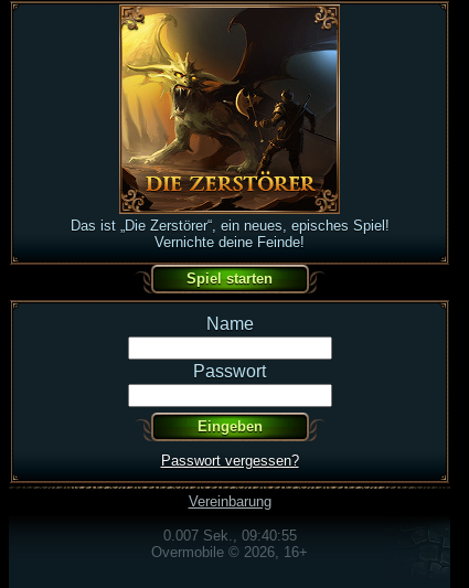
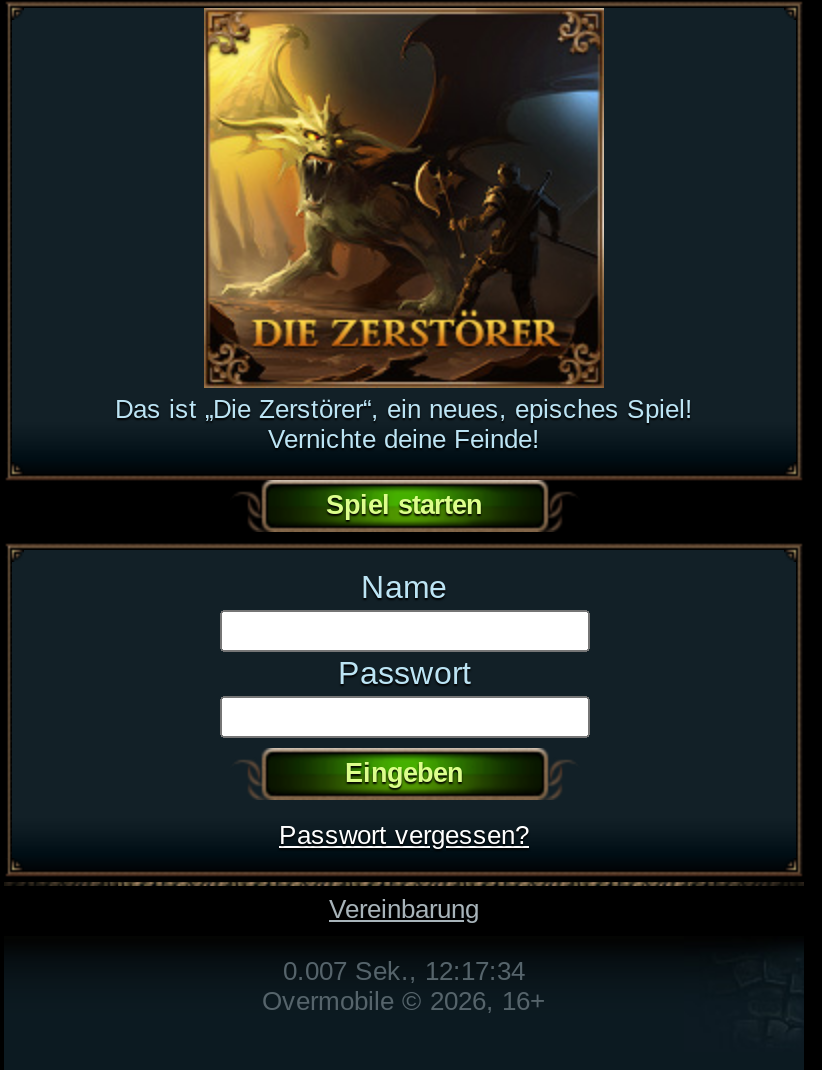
- 0.007 Sek., 09:40:55
+ 0.007 Sek., 12:17:34
